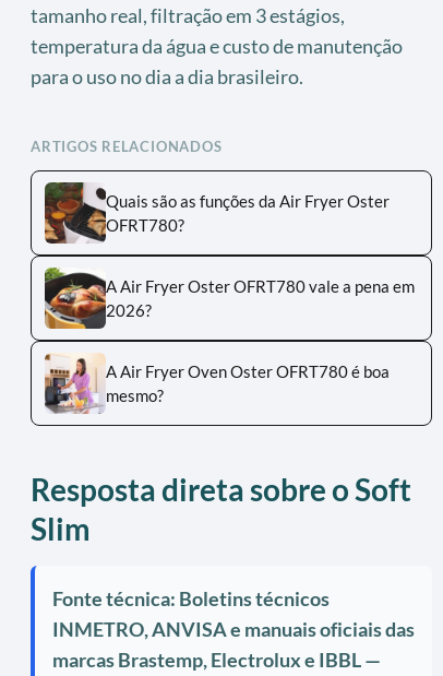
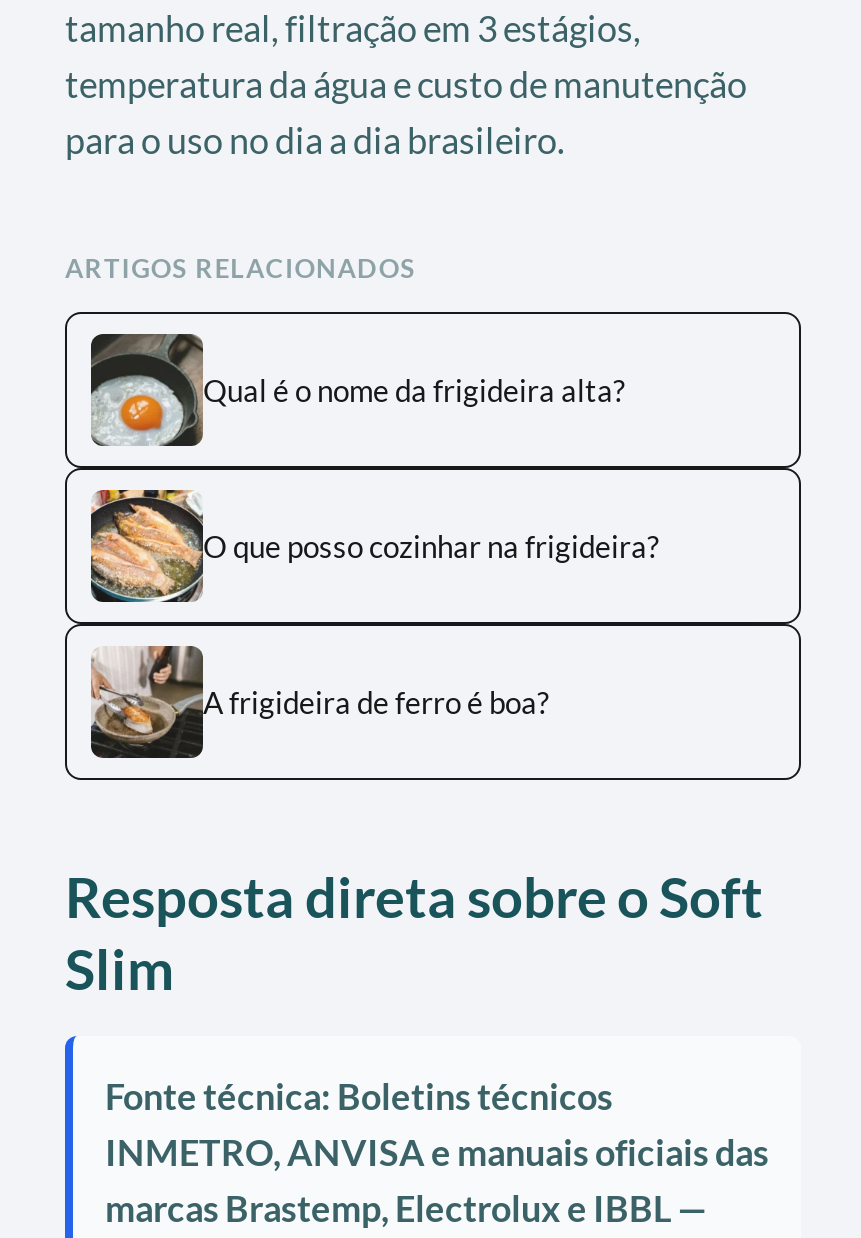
- [image]
- Quais são as funções da Air Fryer Oster
- OFRT780?
+ [image]
+ Qual é o nome da frigideira alta?

- [image]
- A Air Fryer Oster OFRT780 vale a pena em
- 2026?
+ [image]
+ O que posso cozinhar na frigideira?

- [image]
- A Air Fryer Oven Oster OFRT780 é boa
- mesmo?
+ [image]
+ A frigideira de ferro é boa?
